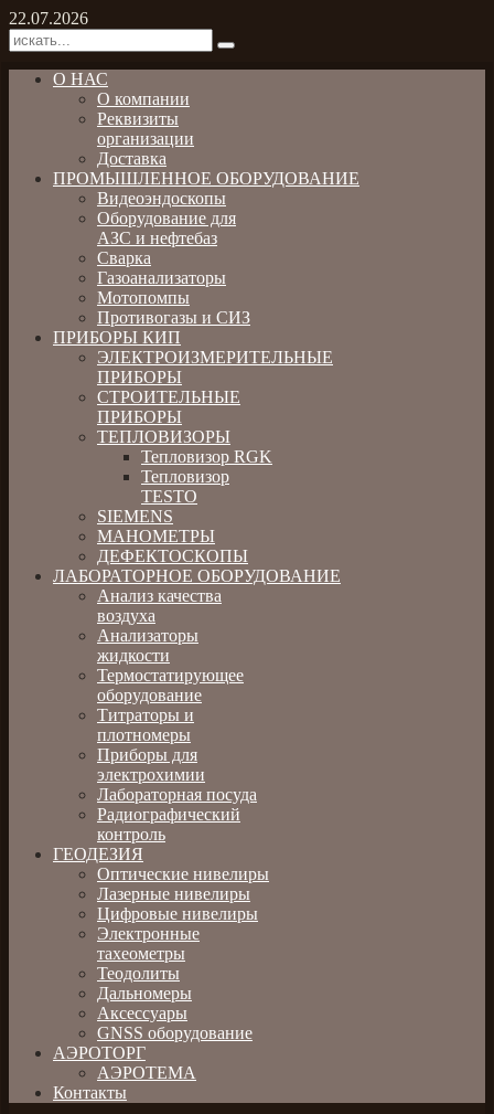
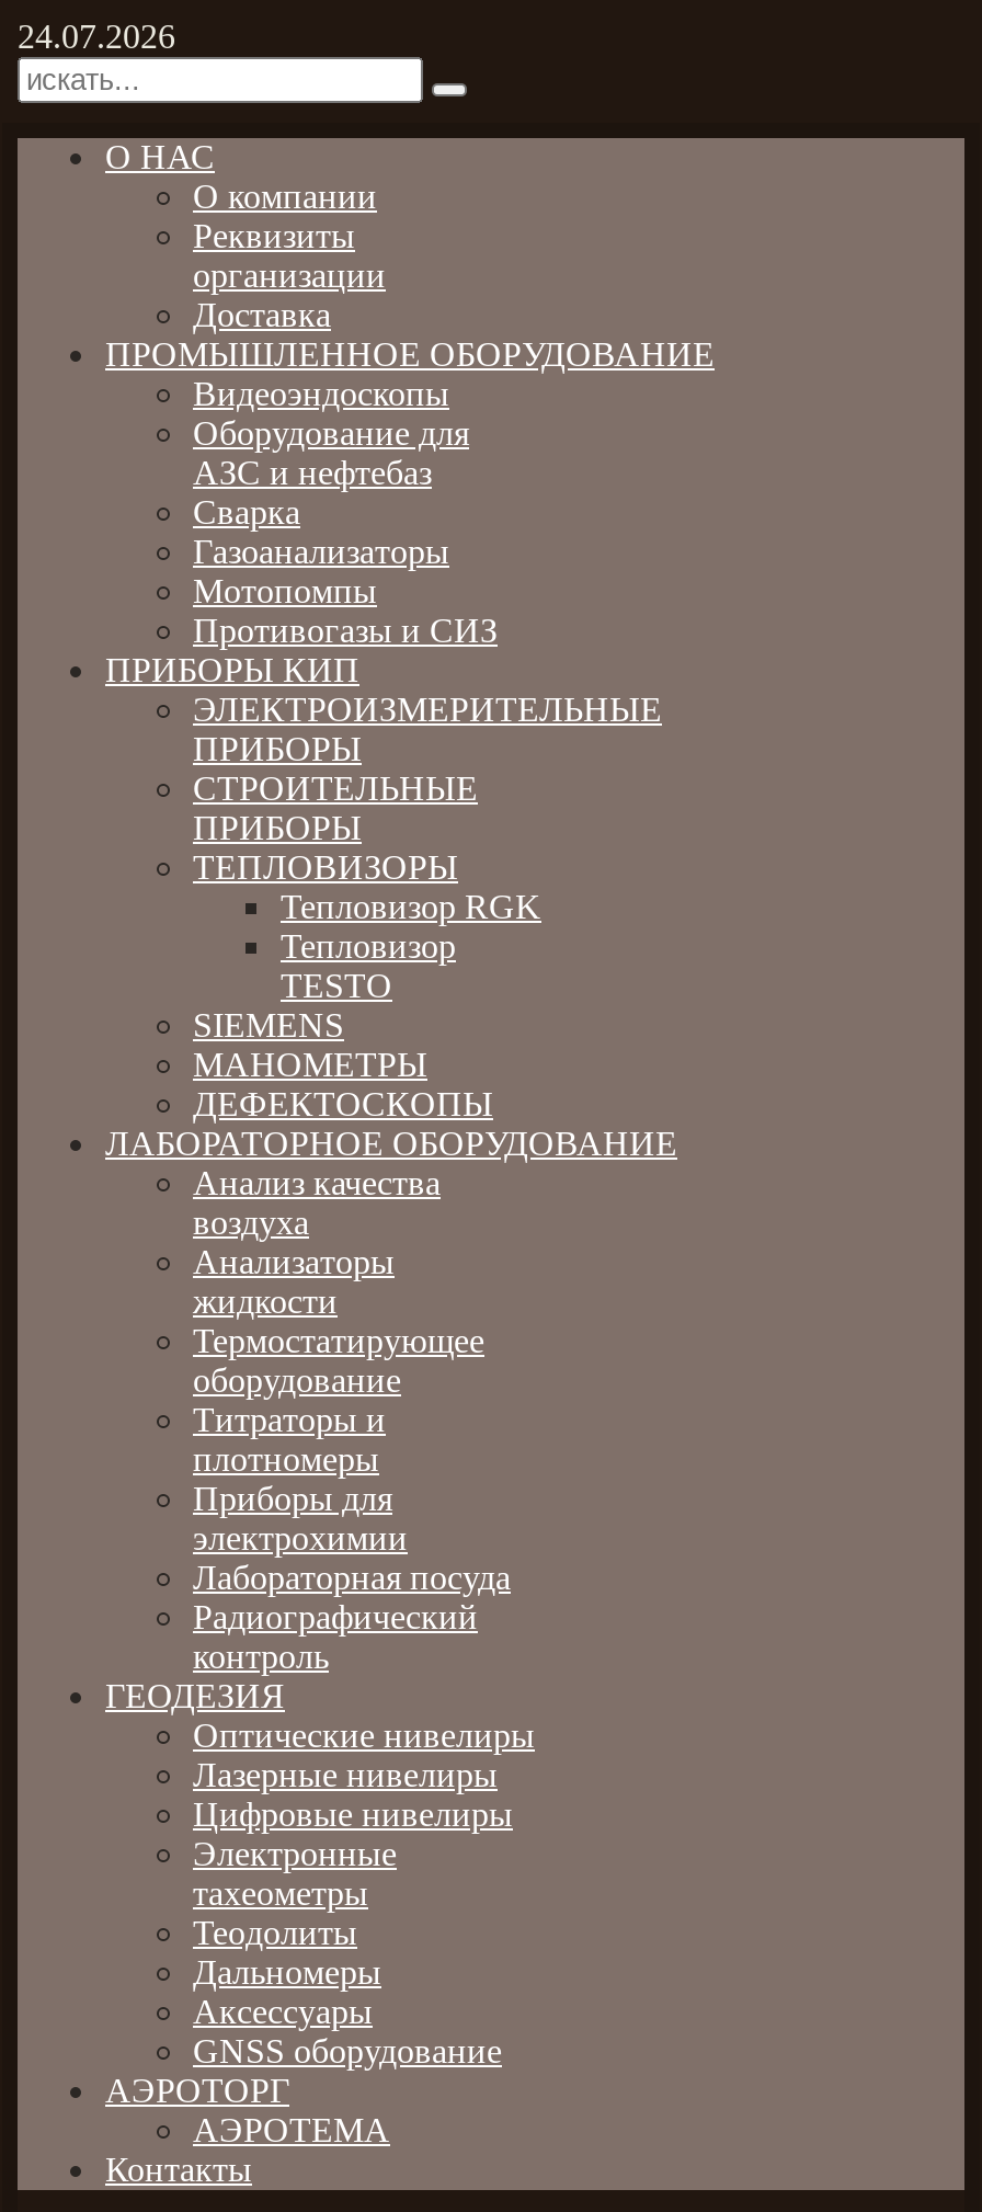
- 22.07.2026
+ 24.07.2026
